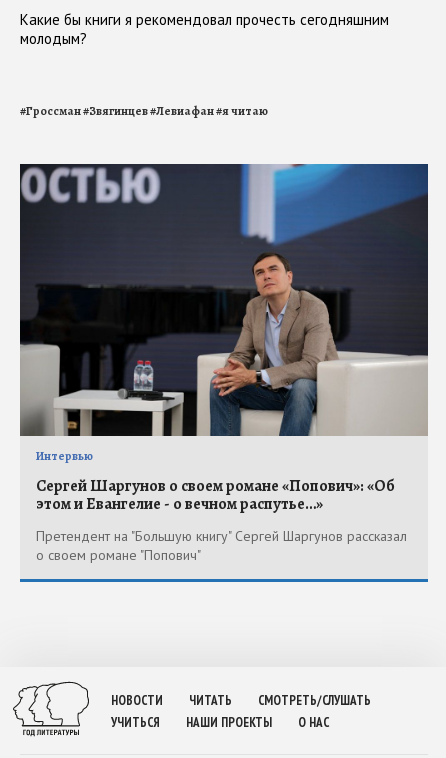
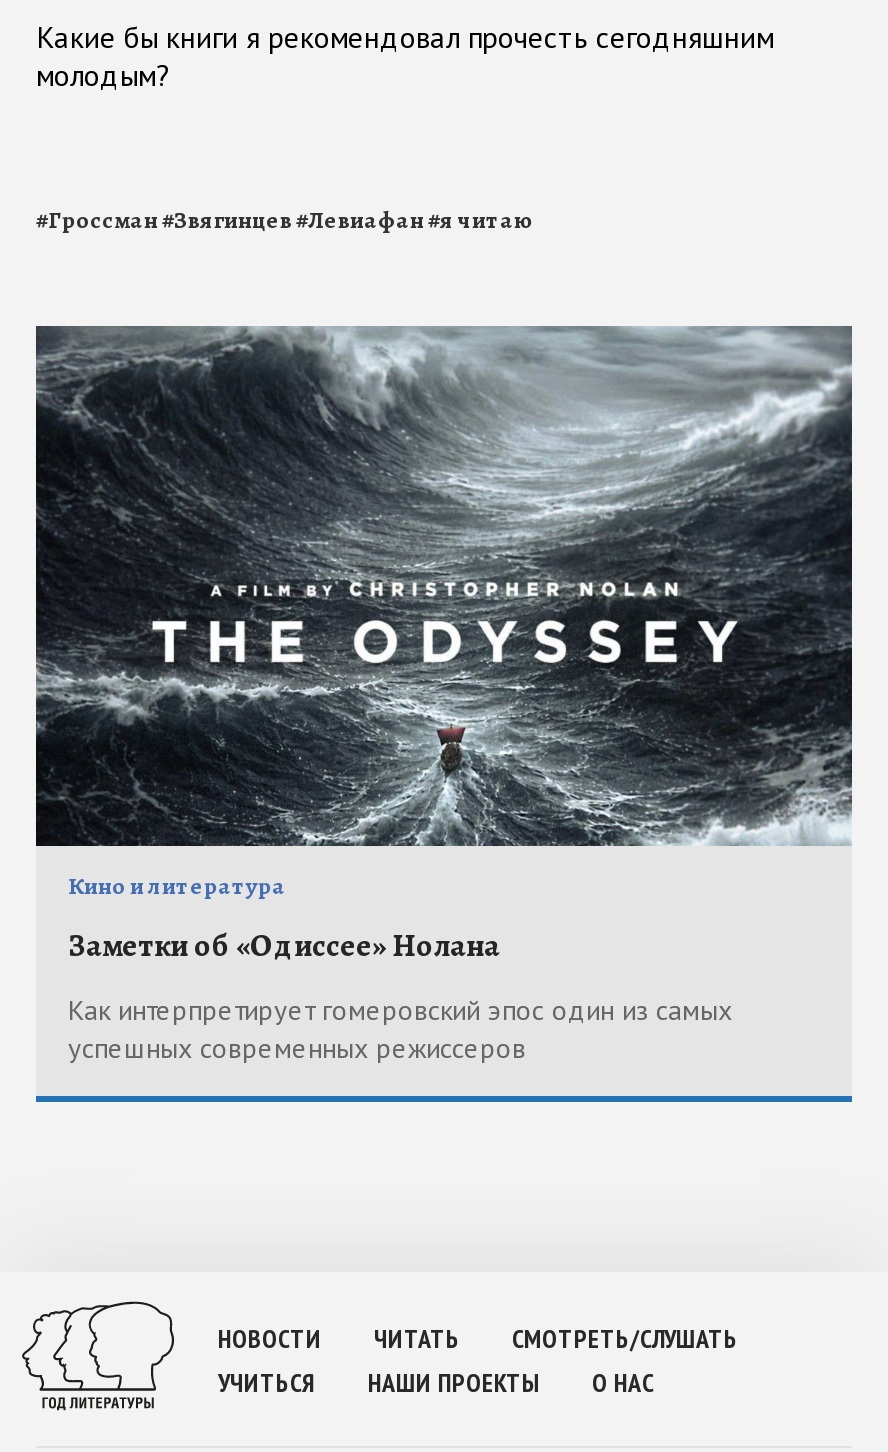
- [image]
- Интервью
+ [image]
+ Кино и литература

- Сергей Шаргунов о своем романе «Попович»: «Об
- этом и Евангелие - о вечном распутье…»
+ Заметки об «Одиссее» Нолана

- Претендент на "Большую книгу" Сергей Шаргунов рассказал
- о своем романе "Попович"
+ Как интерпретирует гомеровский эпос один из самых
+ успешных современных режиссеров
